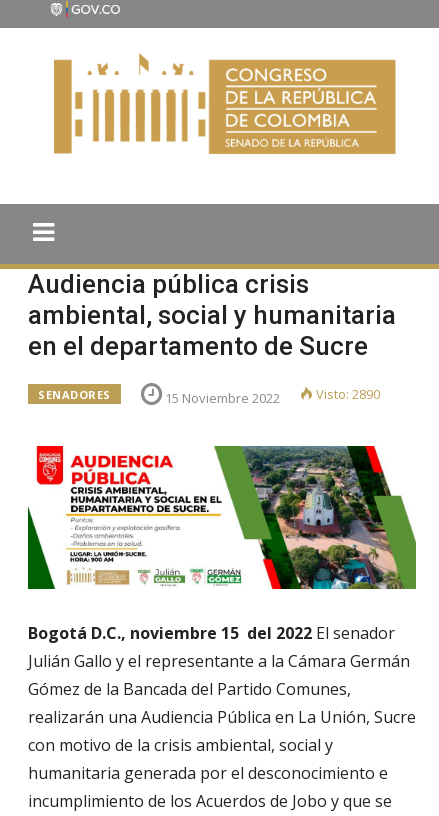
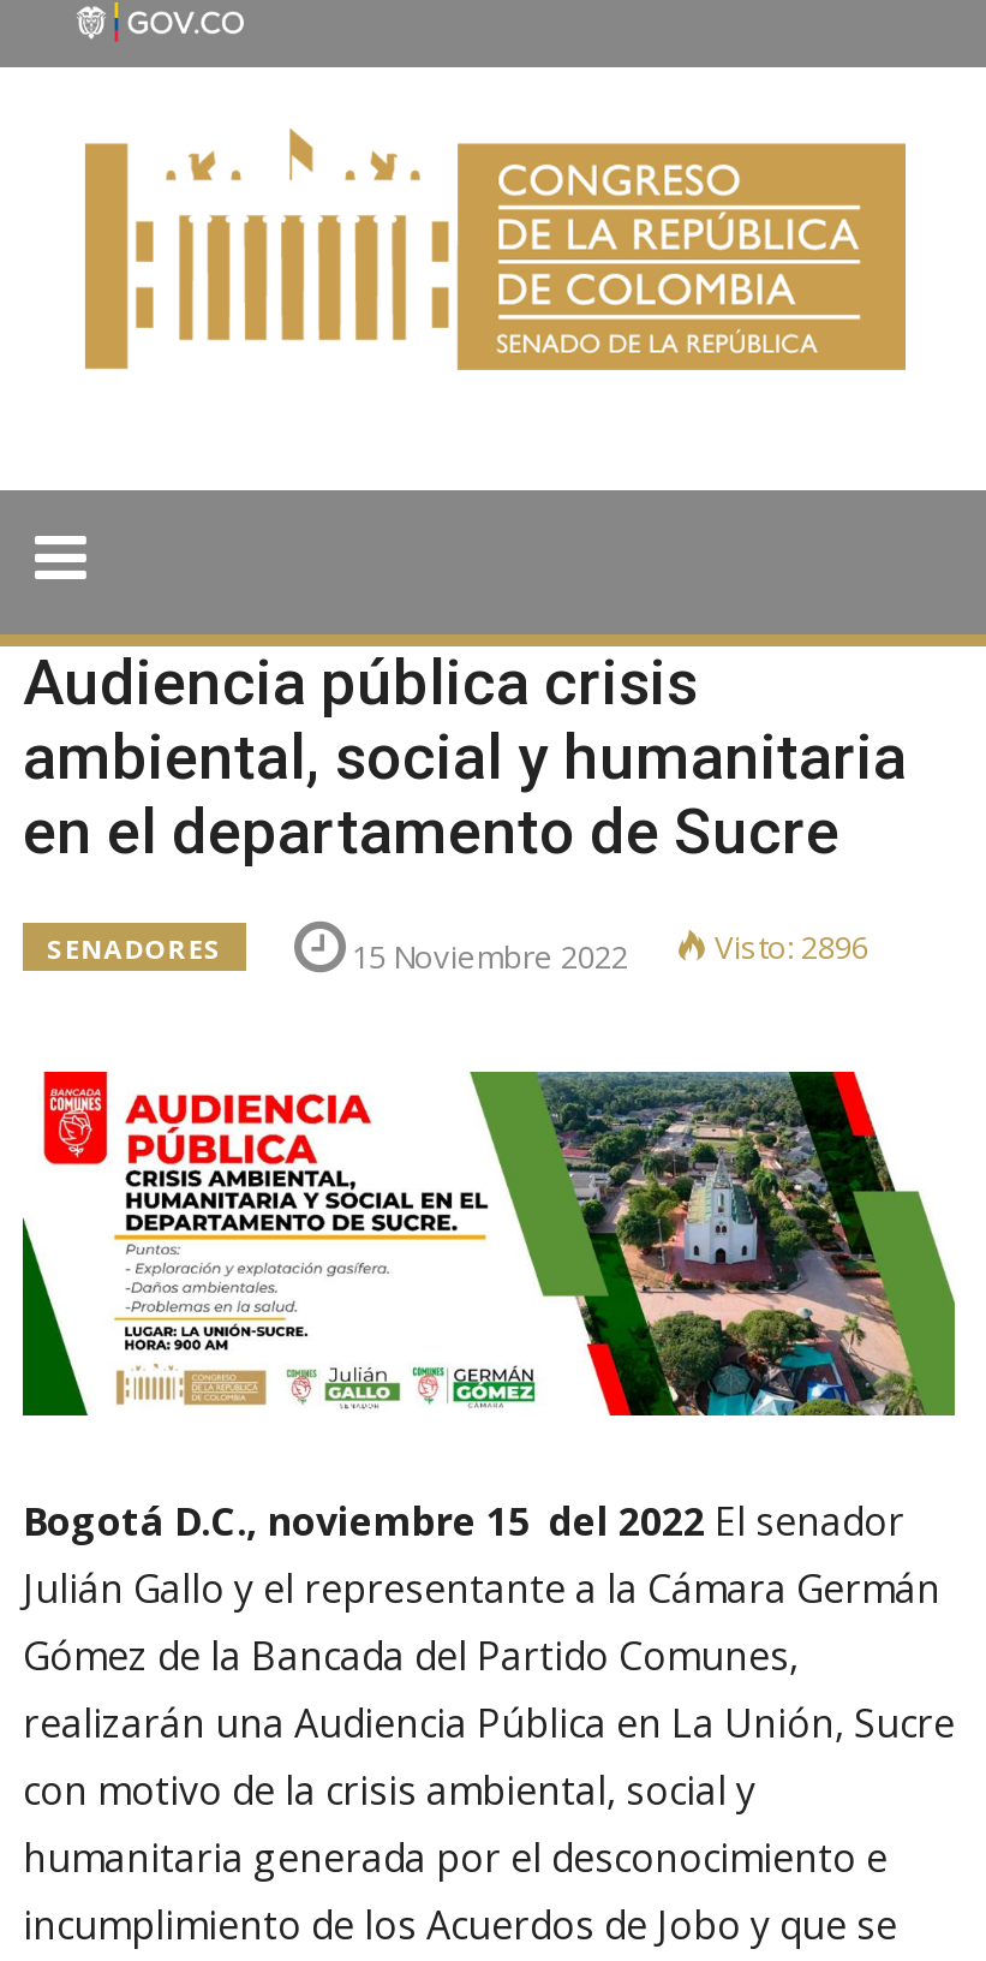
- 15 Noviembre 2022 Visto: 2890
+ 15 Noviembre 2022 Visto: 2896
